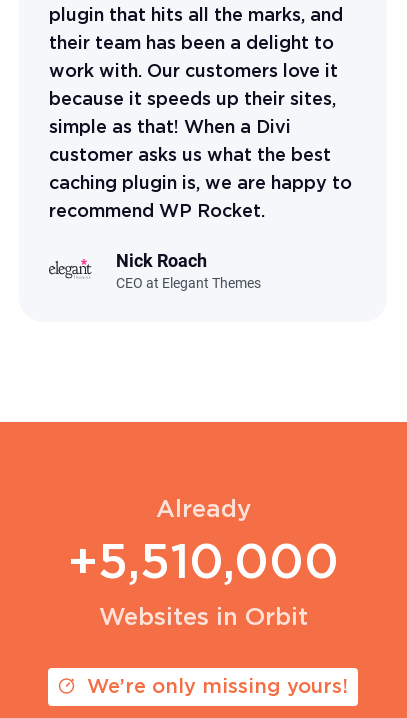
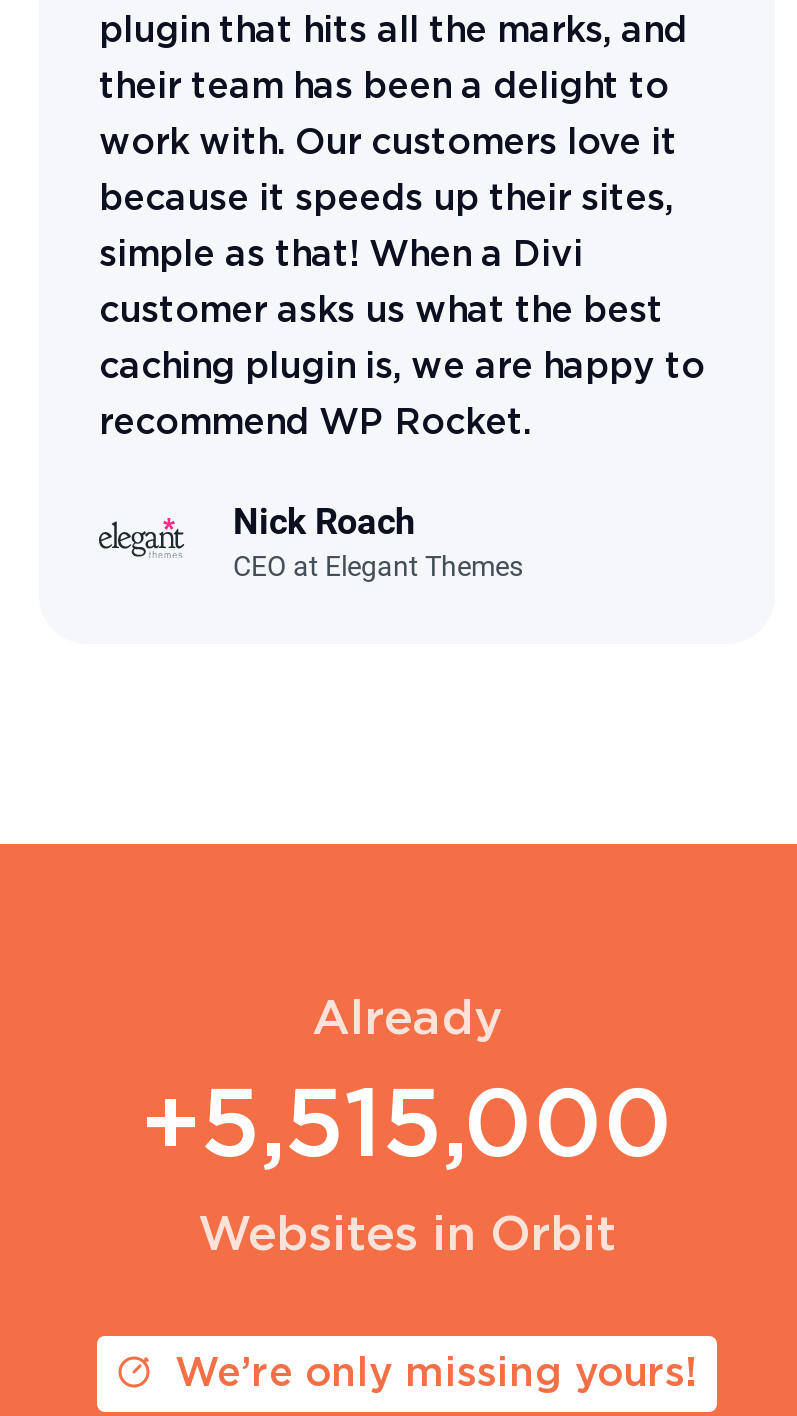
- +5,510,000
+ +5,515,000
